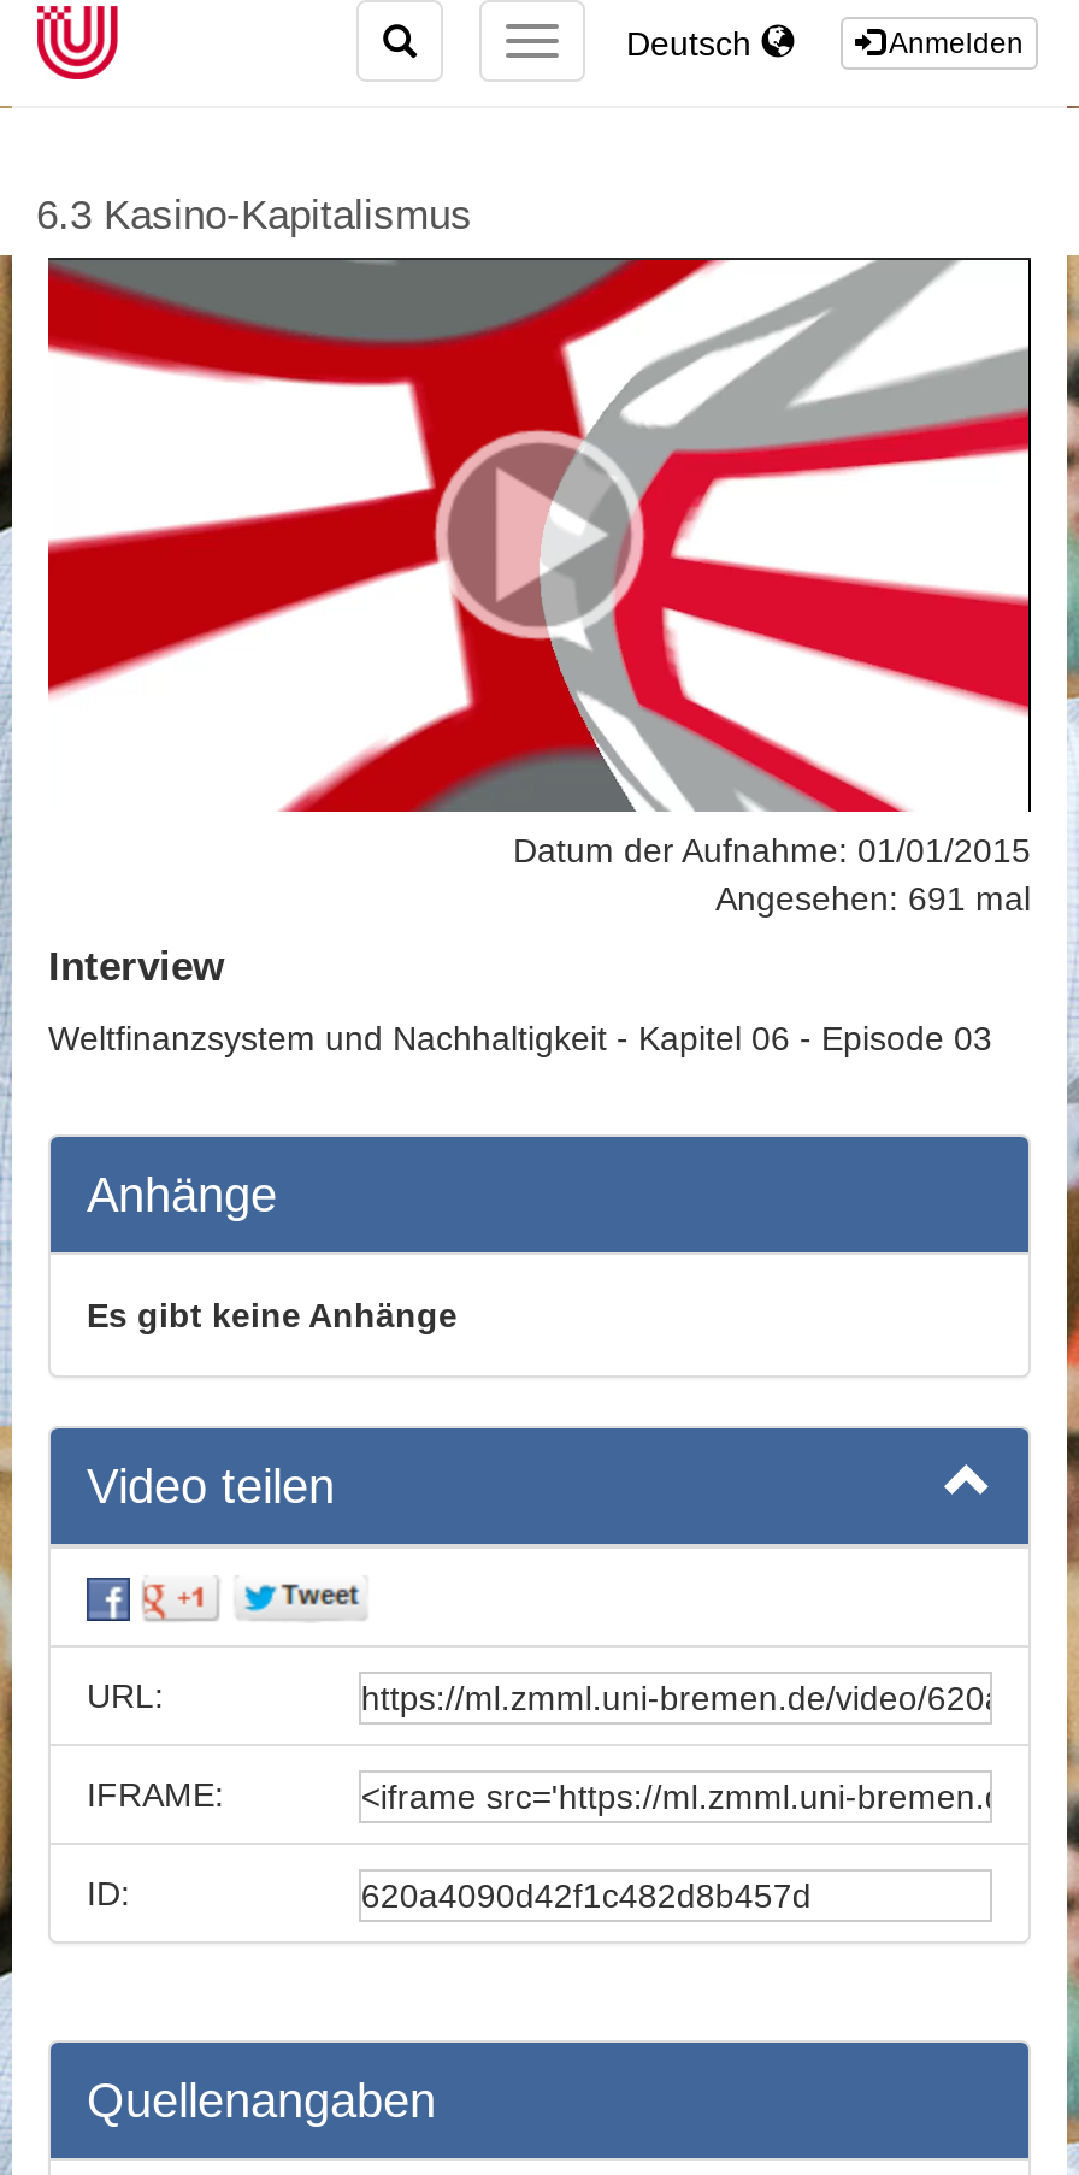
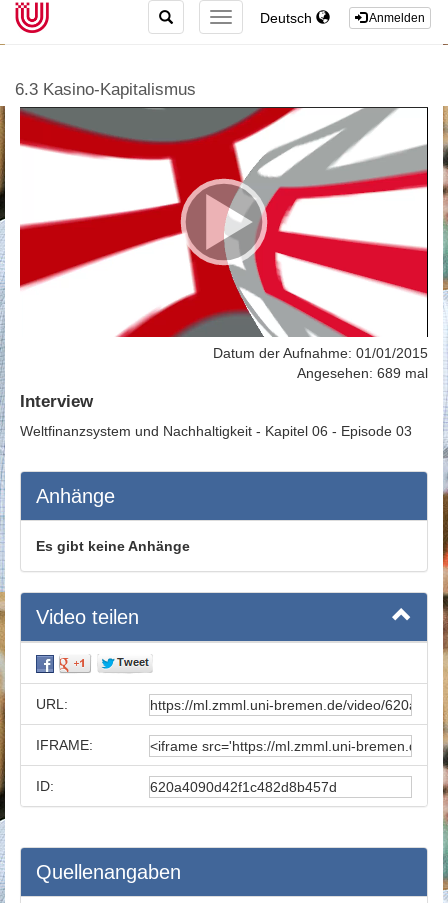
- Angesehen: 691 mal
+ Angesehen: 689 mal
